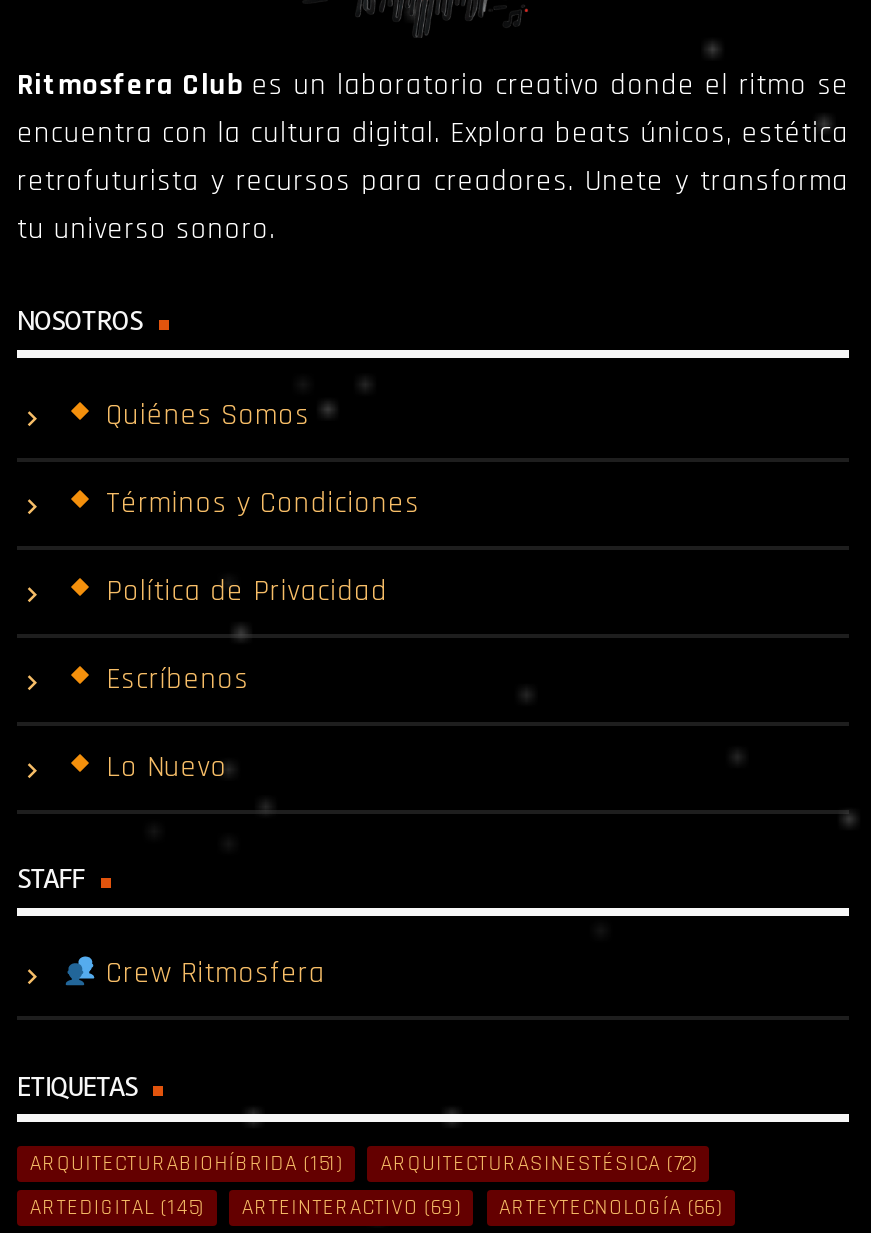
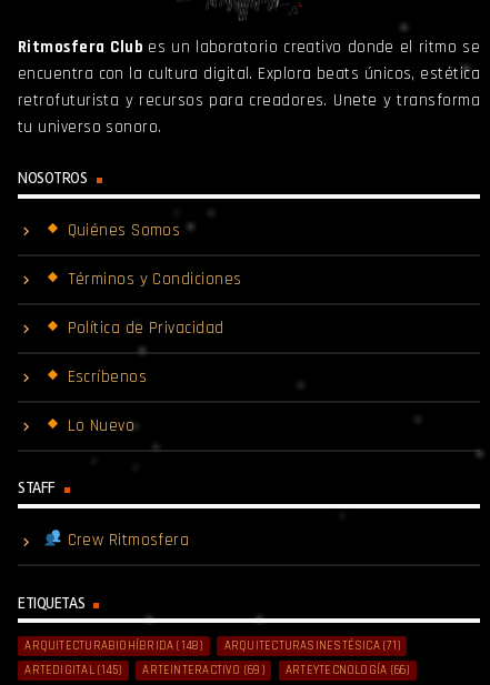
- ARQUITECTURABIOHÍBRIDA (151)
+ ARQUITECTURABIOHÍBRIDA (148)

- ARQUITECTURASINESTÉSICA (72)
+ ARQUITECTURASINESTÉSICA (71)
